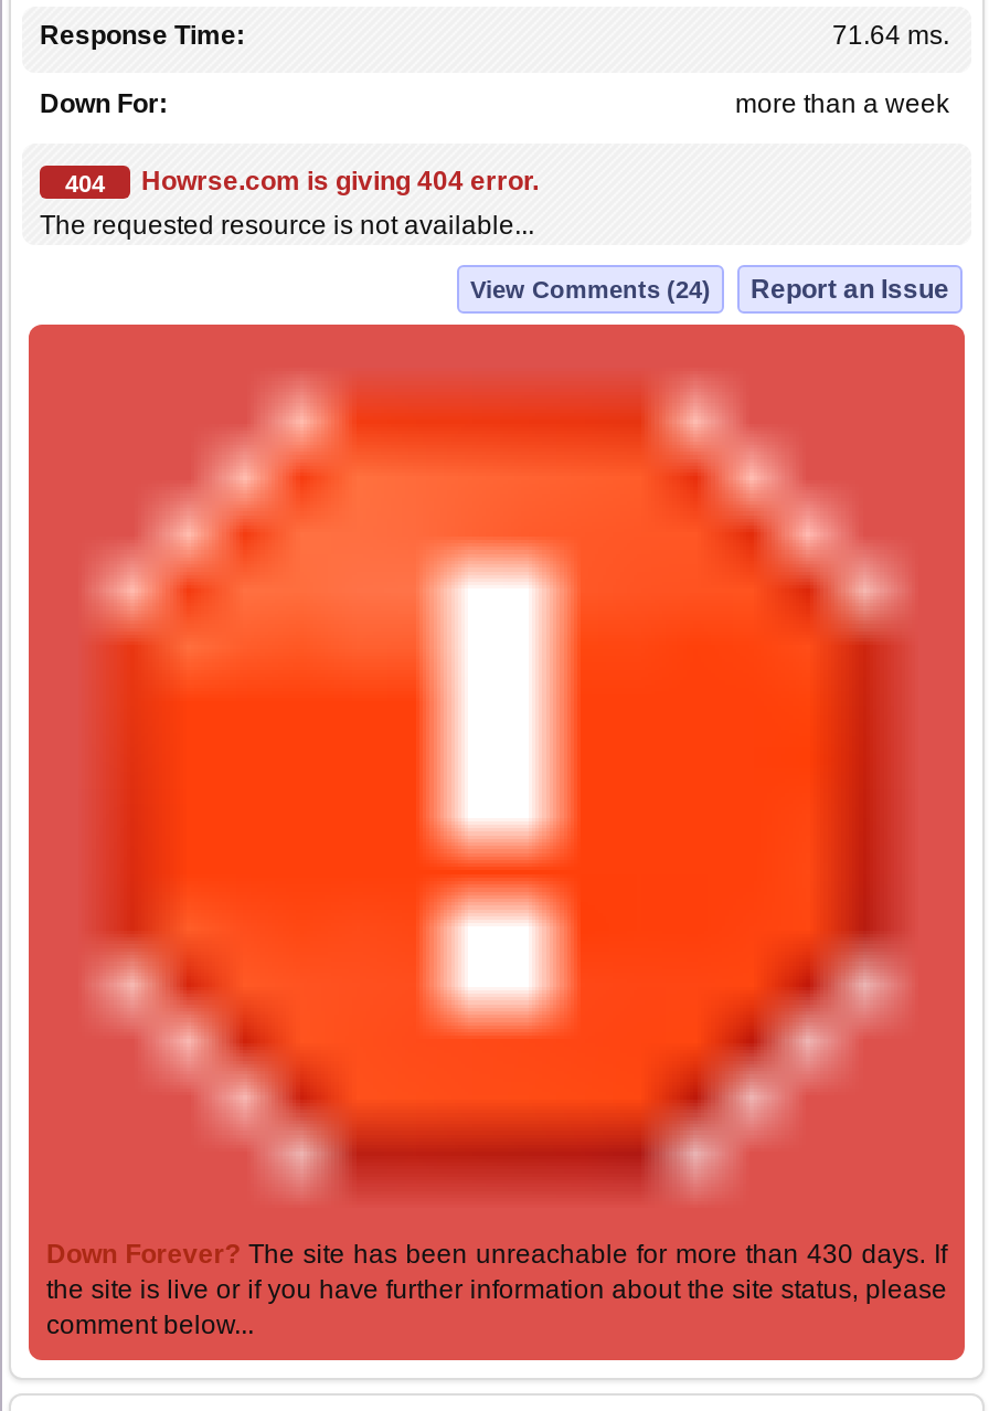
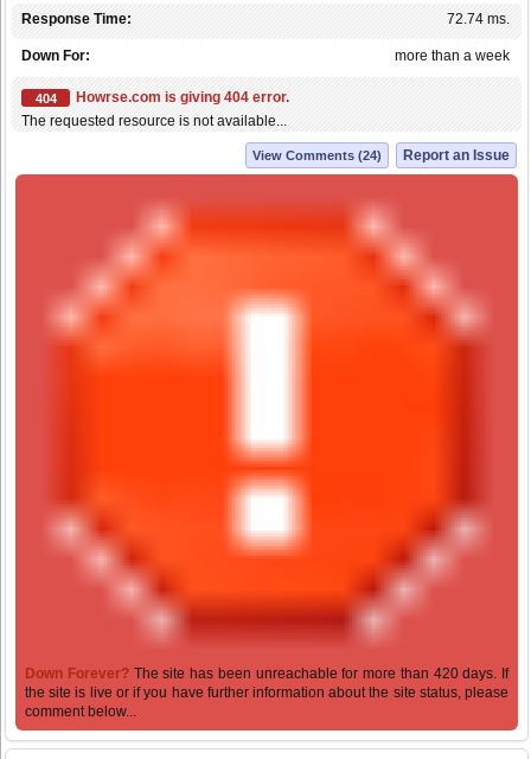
- 71.64 ms.
+ 72.74 ms.

- Down Forever? The site has been unreachable for more than 430 days. If
+ Down Forever? The site has been unreachable for more than 420 days. If
